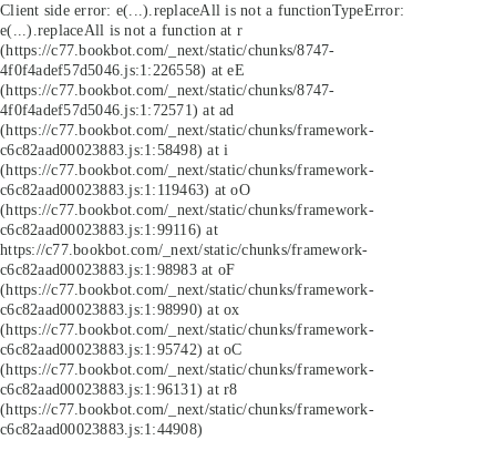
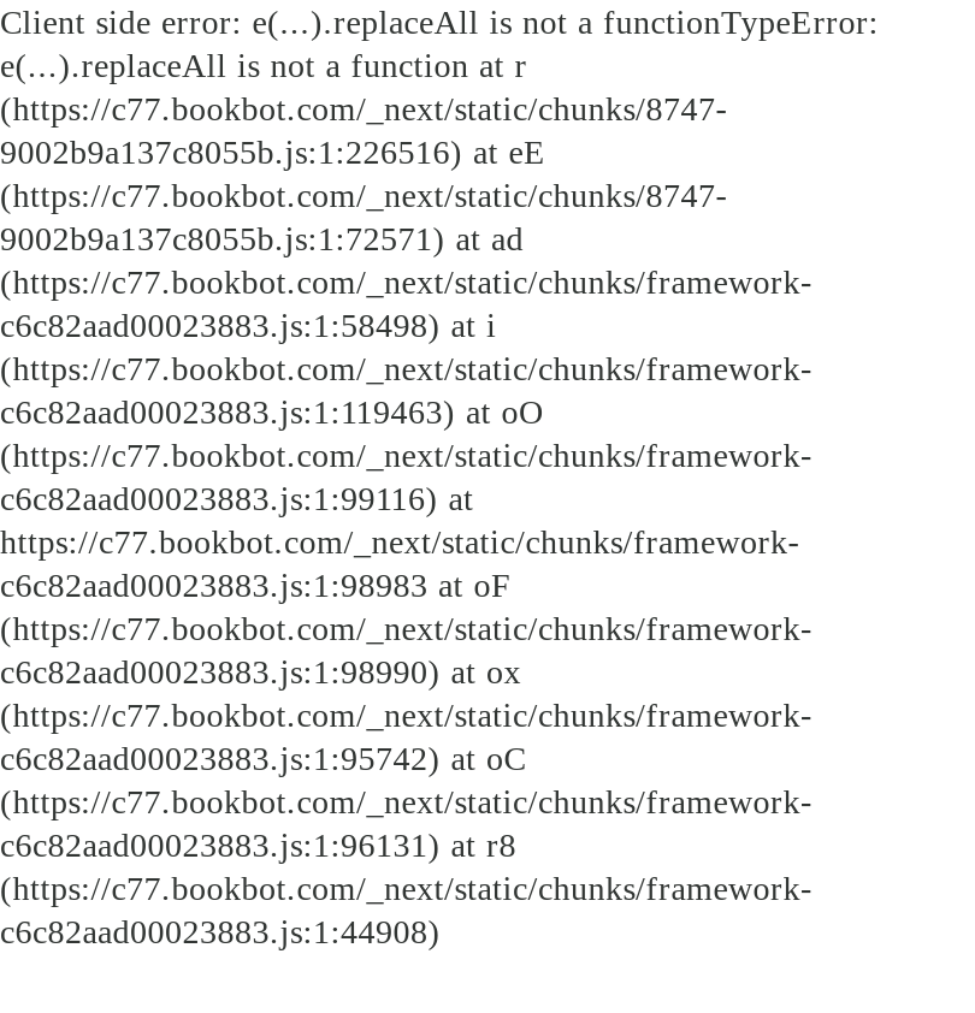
- 4f0f4adef57d5046.js:1:226558) at eE
+ 9002b9a137c8055b.js:1:226516) at eE

- 4f0f4adef57d5046.js:1:72571) at ad
+ 9002b9a137c8055b.js:1:72571) at ad
